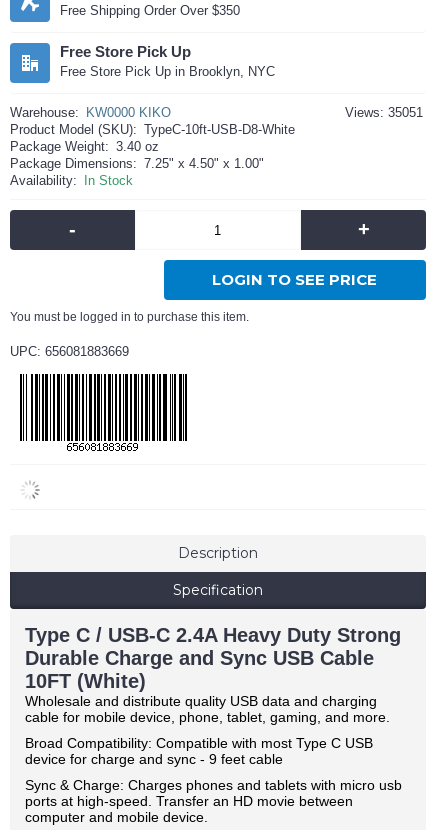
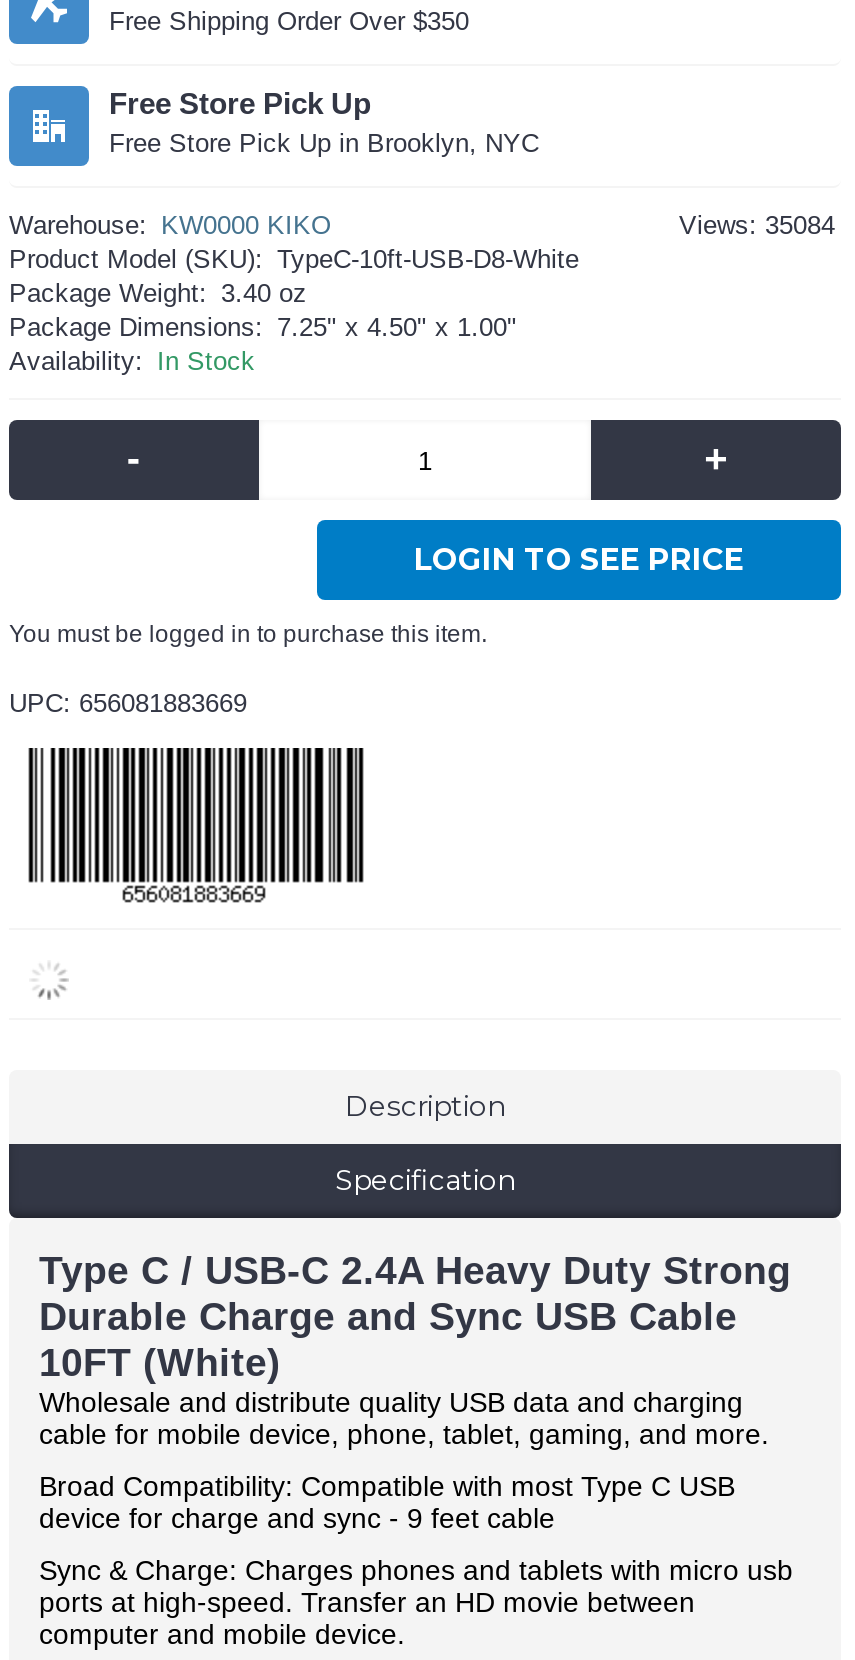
- Views: 35051
+ Views: 35084
